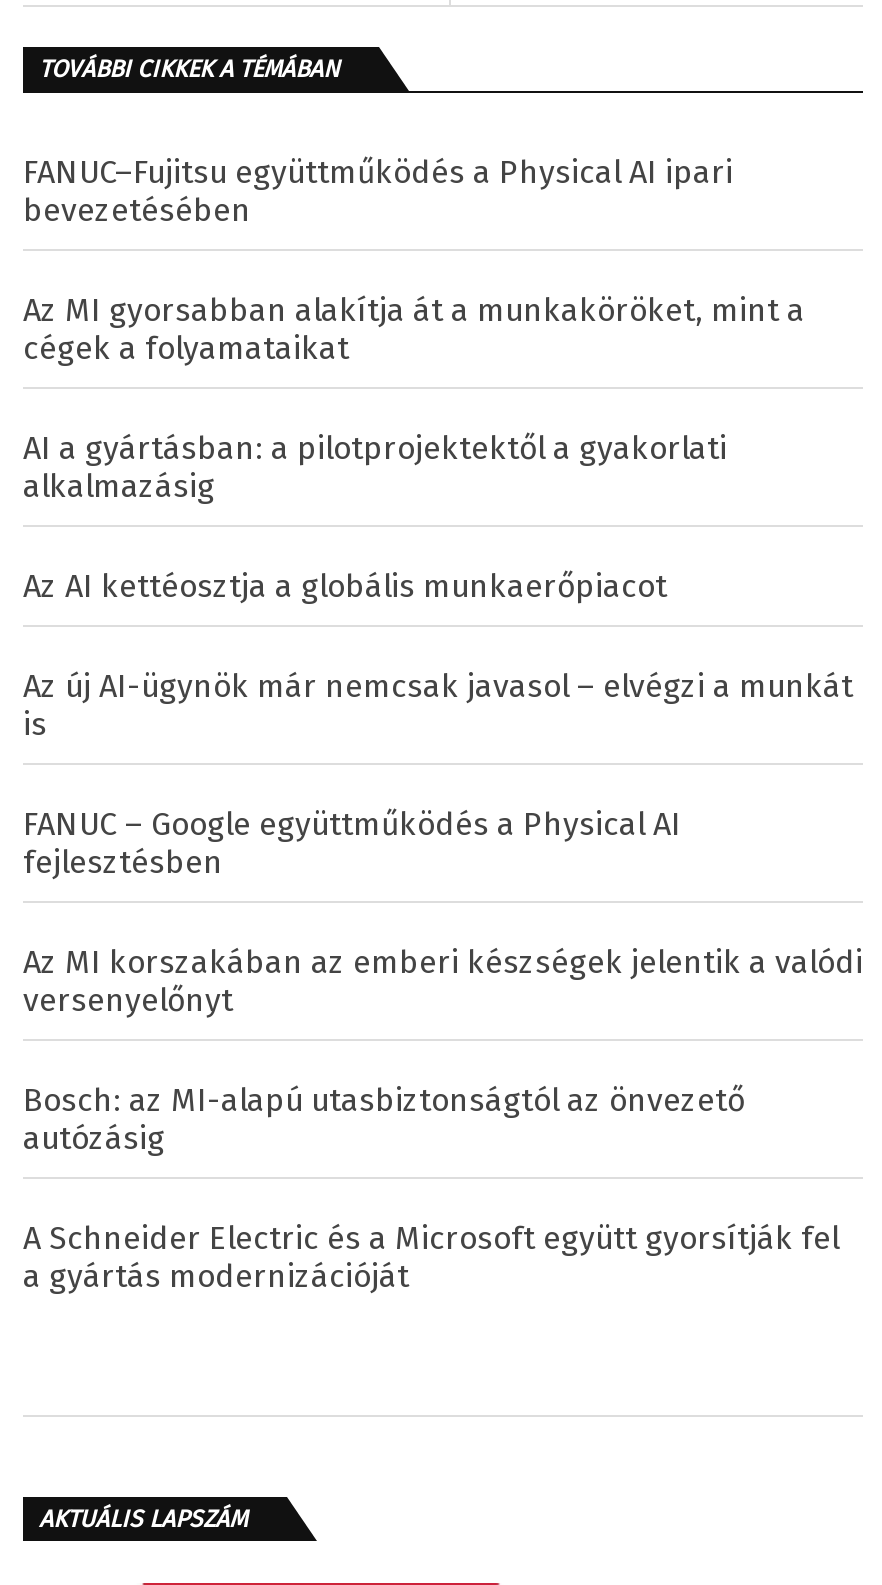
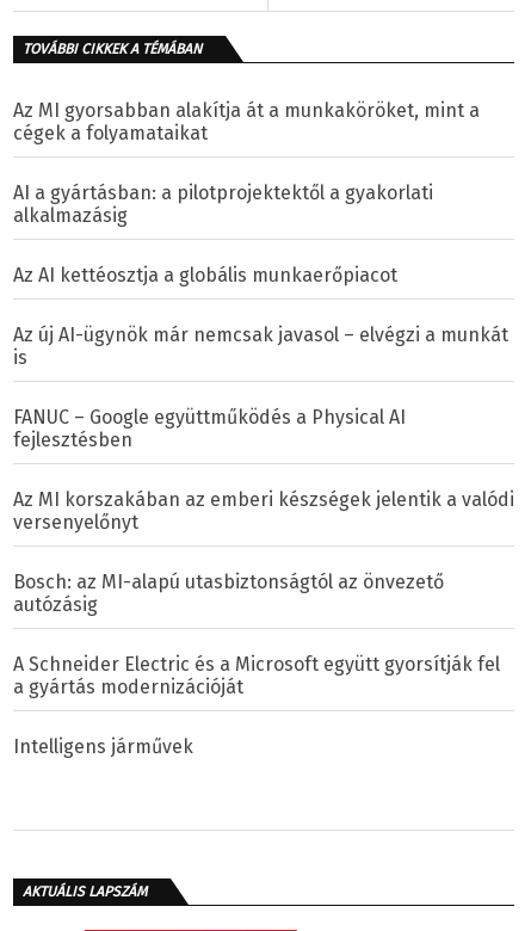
- FANUC–Fujitsu együttműködés a Physical AI ipari
- bevezetésében

moved up: Az MI gyorsabban alakítja át a munkaköröket, mint a | cégek a folyamataikat | AI a gyártásban: a pilotprojektektől a gyakorlati | ... | A Schneider Electric és a Microsoft együtt gyorsítják fel | a gyártás modernizációját

+ Intelligens járművek
